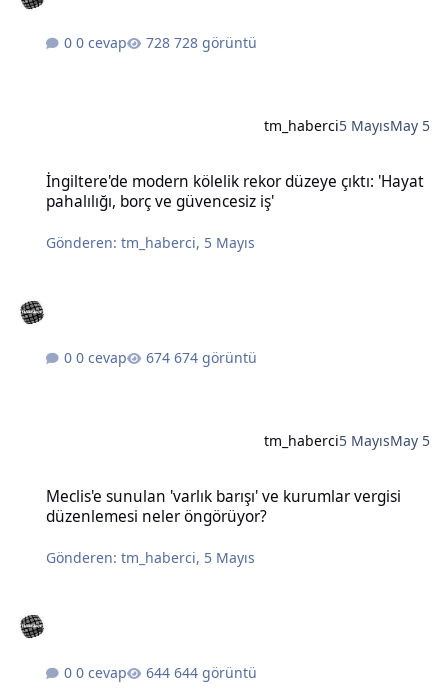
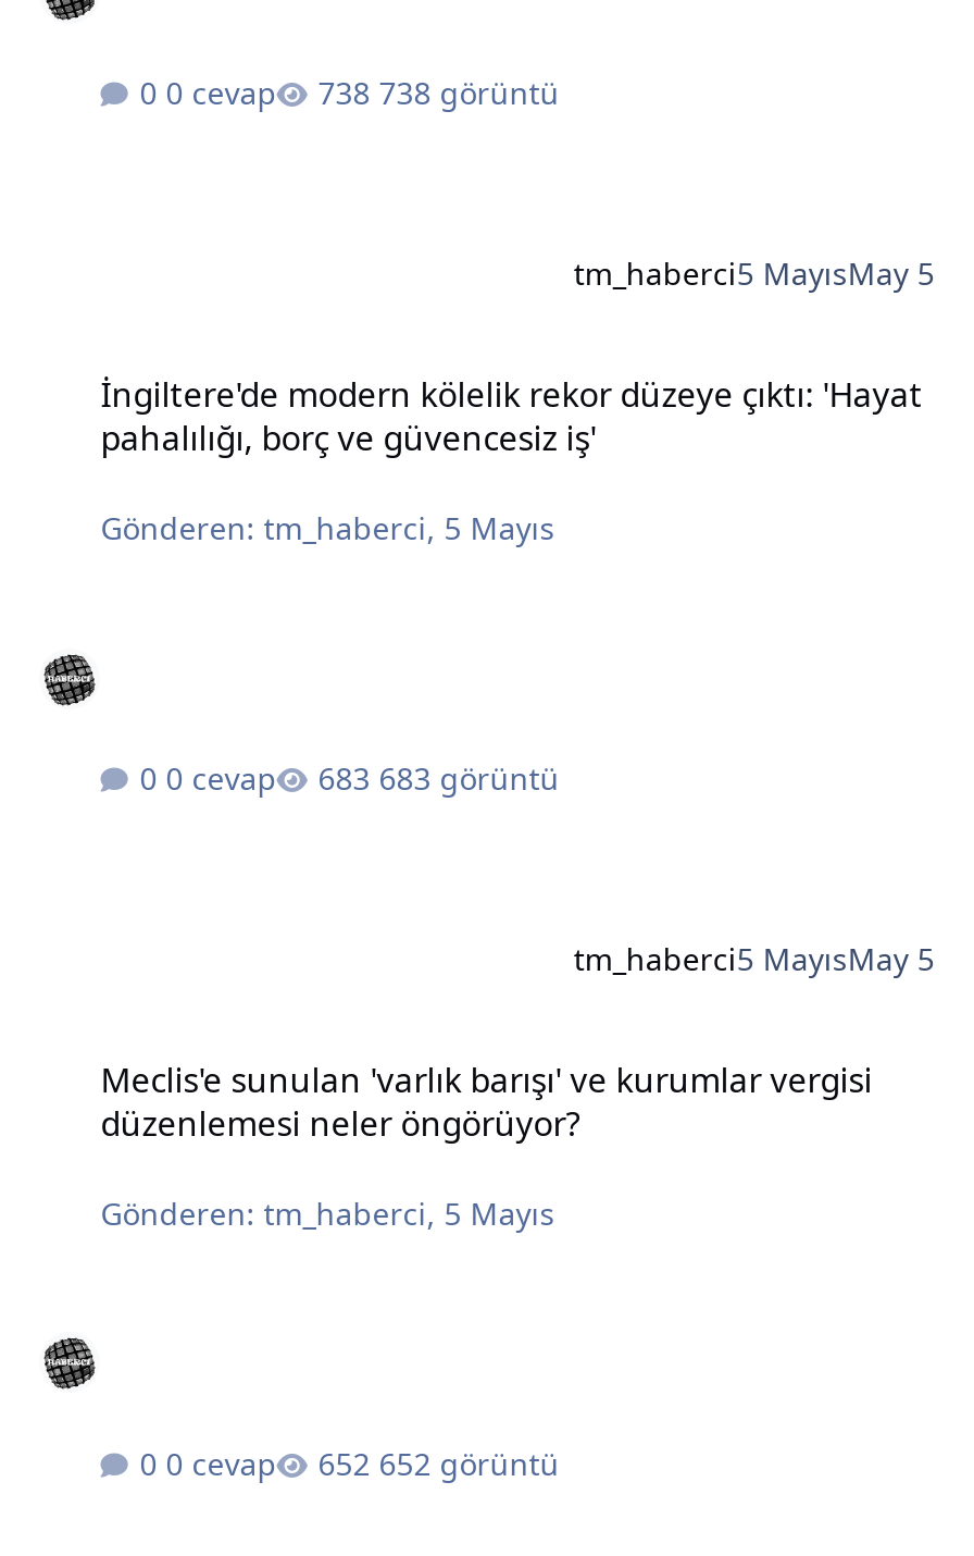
- 728 görüntü
+ 738 görüntü

- 674 görüntü
+ 683 görüntü

- 644 görüntü
+ 652 görüntü
